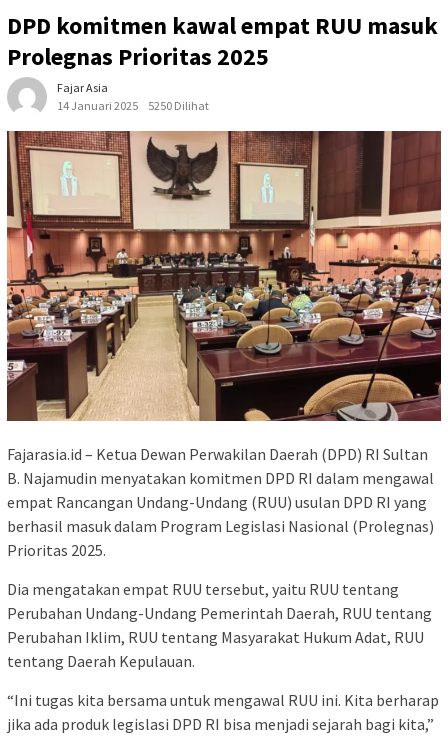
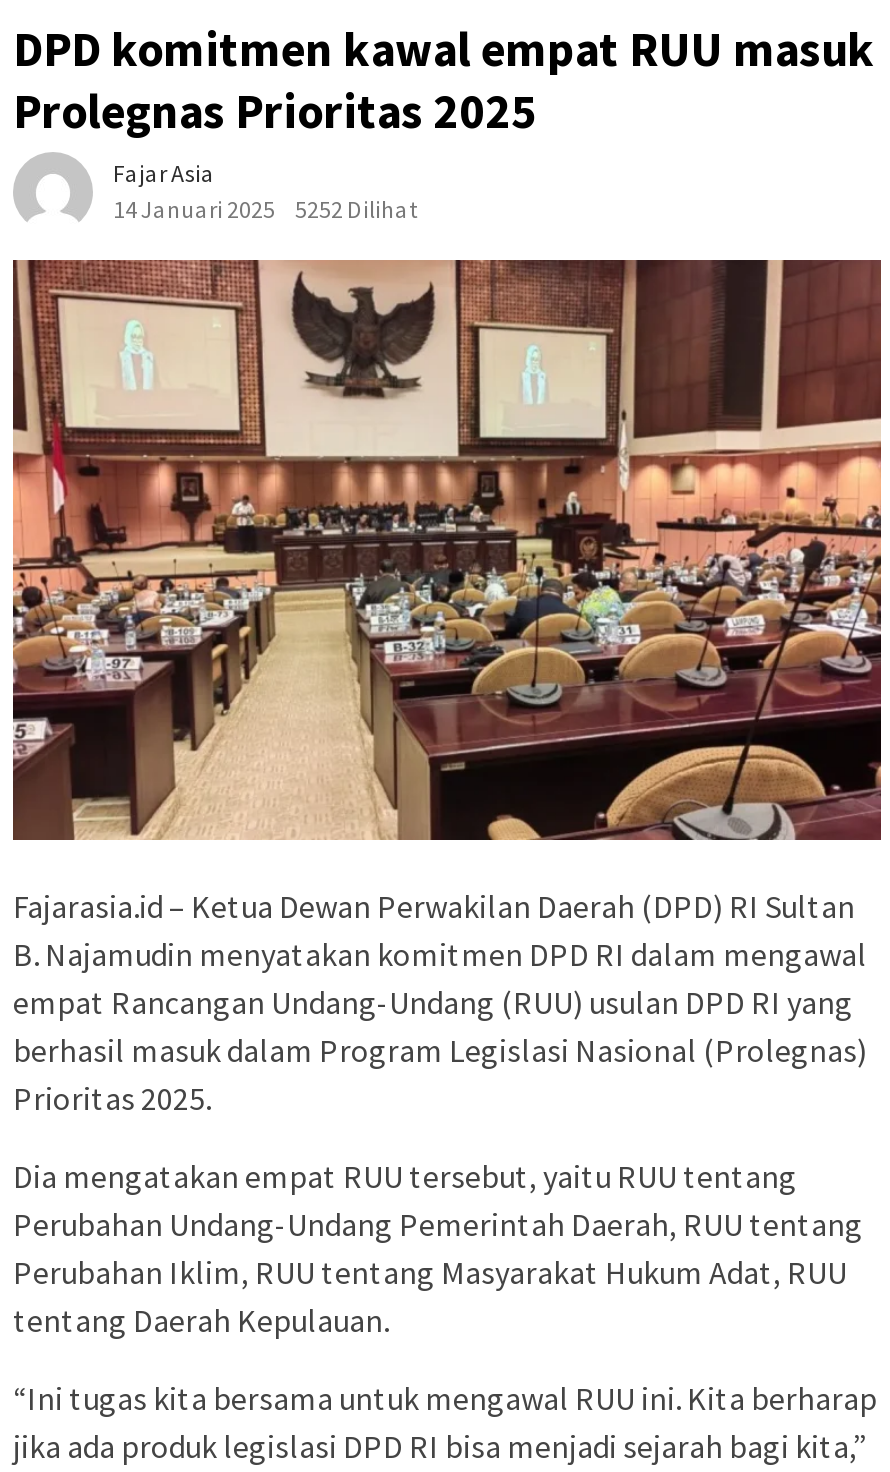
- 14 Januari 2025 5250 Dilihat
+ 14 Januari 2025 5252 Dilihat
